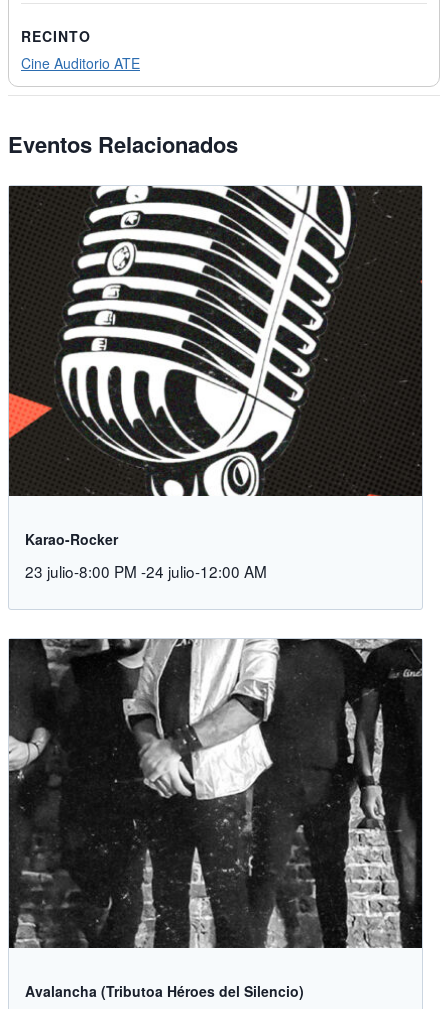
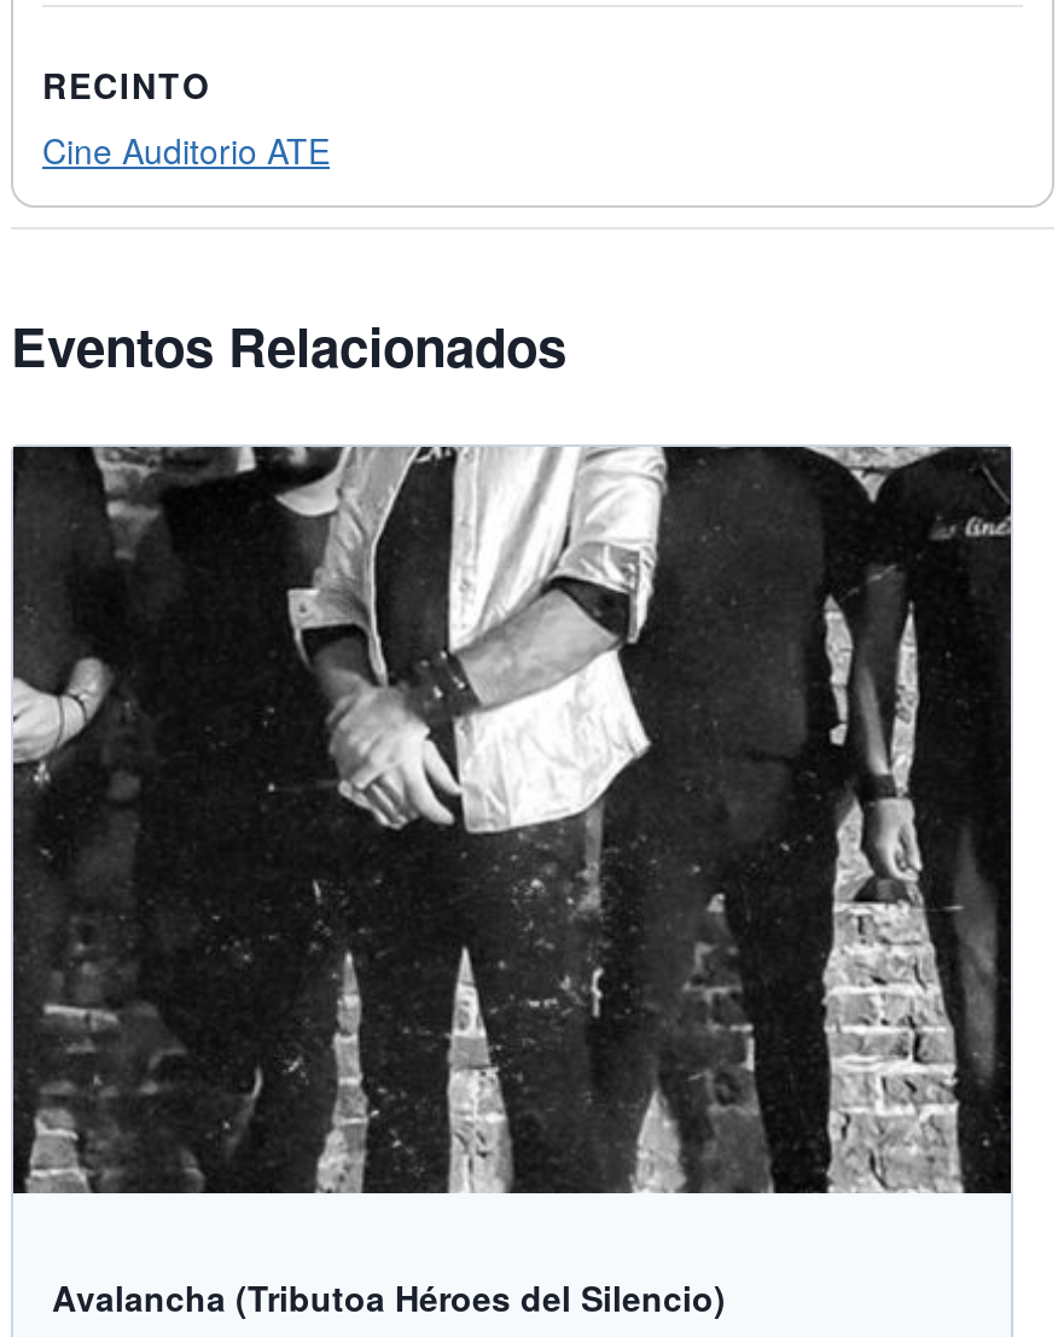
- [image]
- Karao-Rocker
- 23 julio-8:00 PM - 24 julio-12:00 AM
